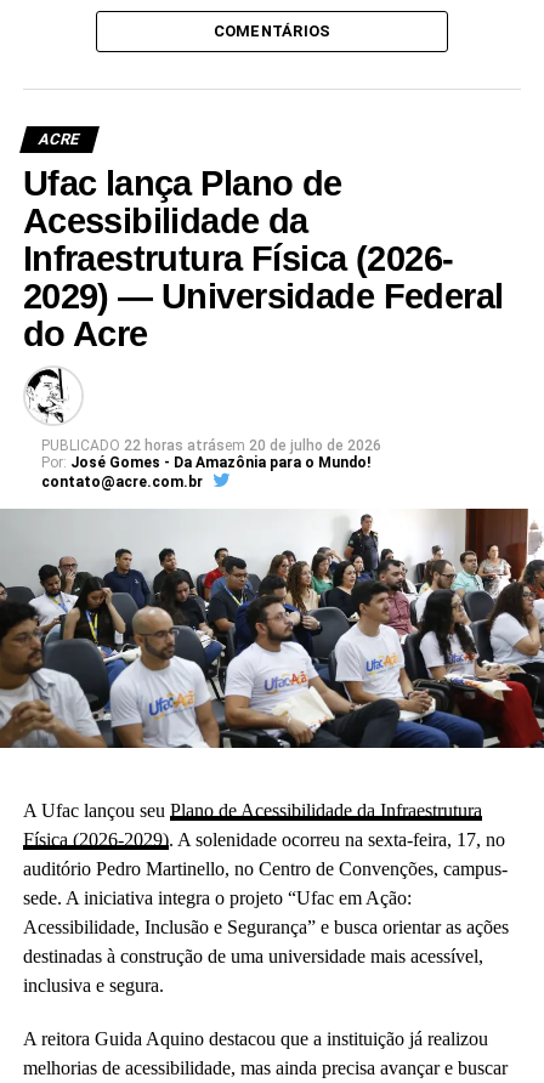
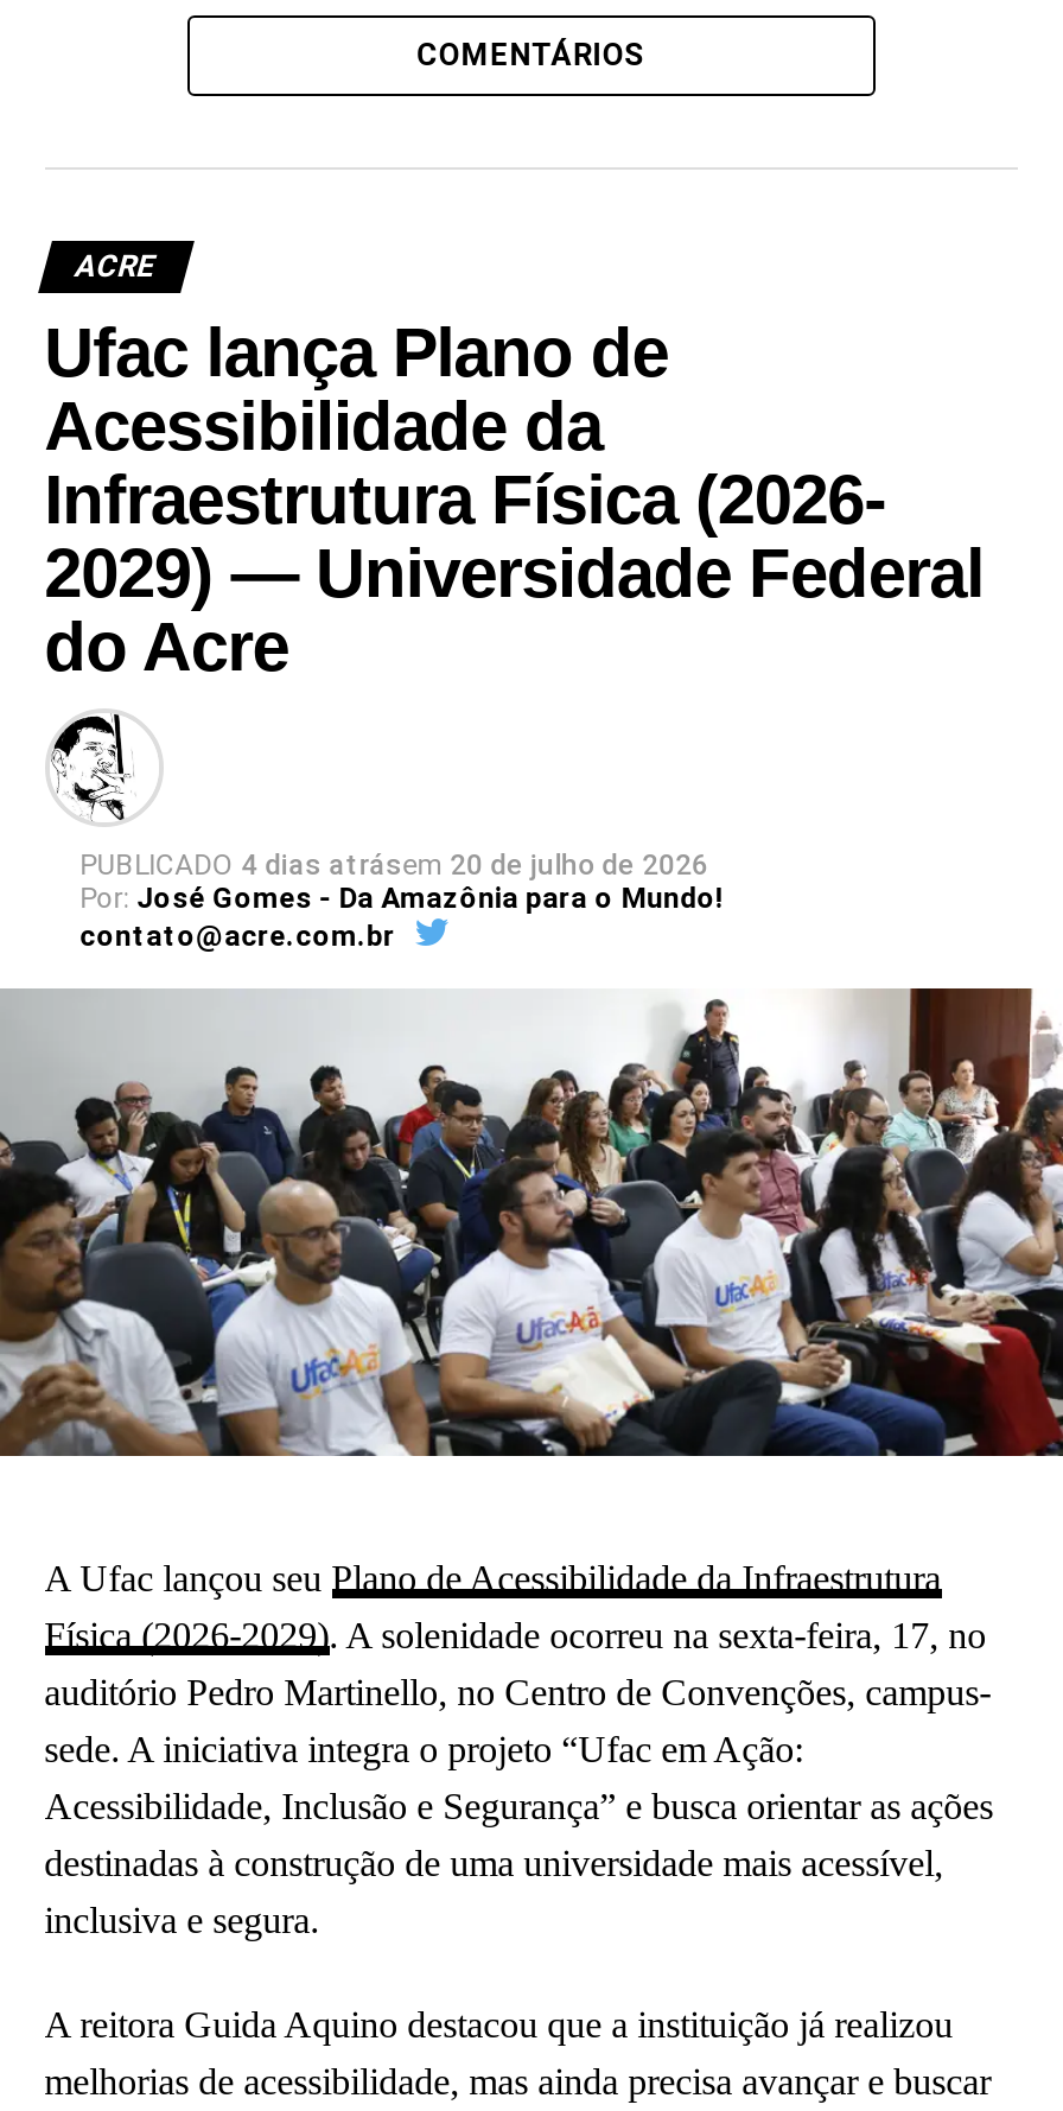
- PUBLICADO 22 horas atrásem 20 de julho de 2026
+ PUBLICADO 4 dias atrásem 20 de julho de 2026
